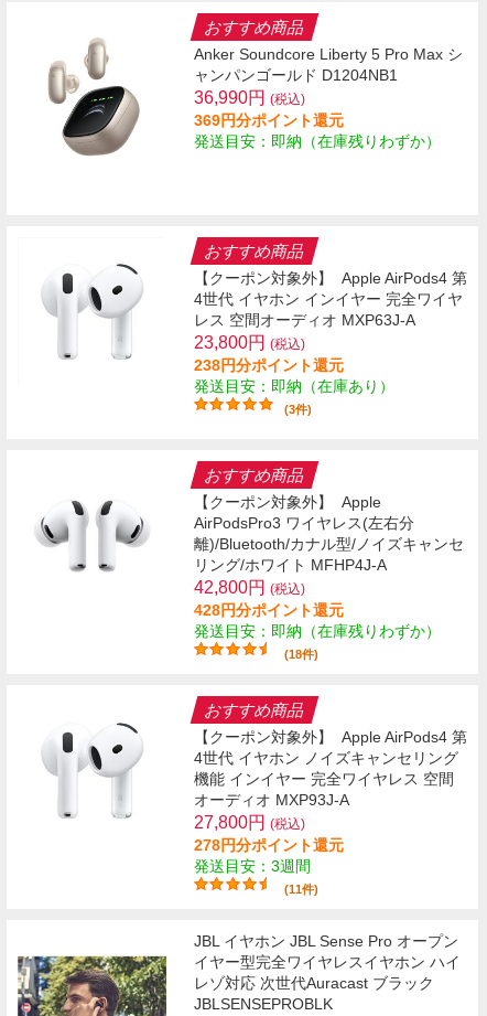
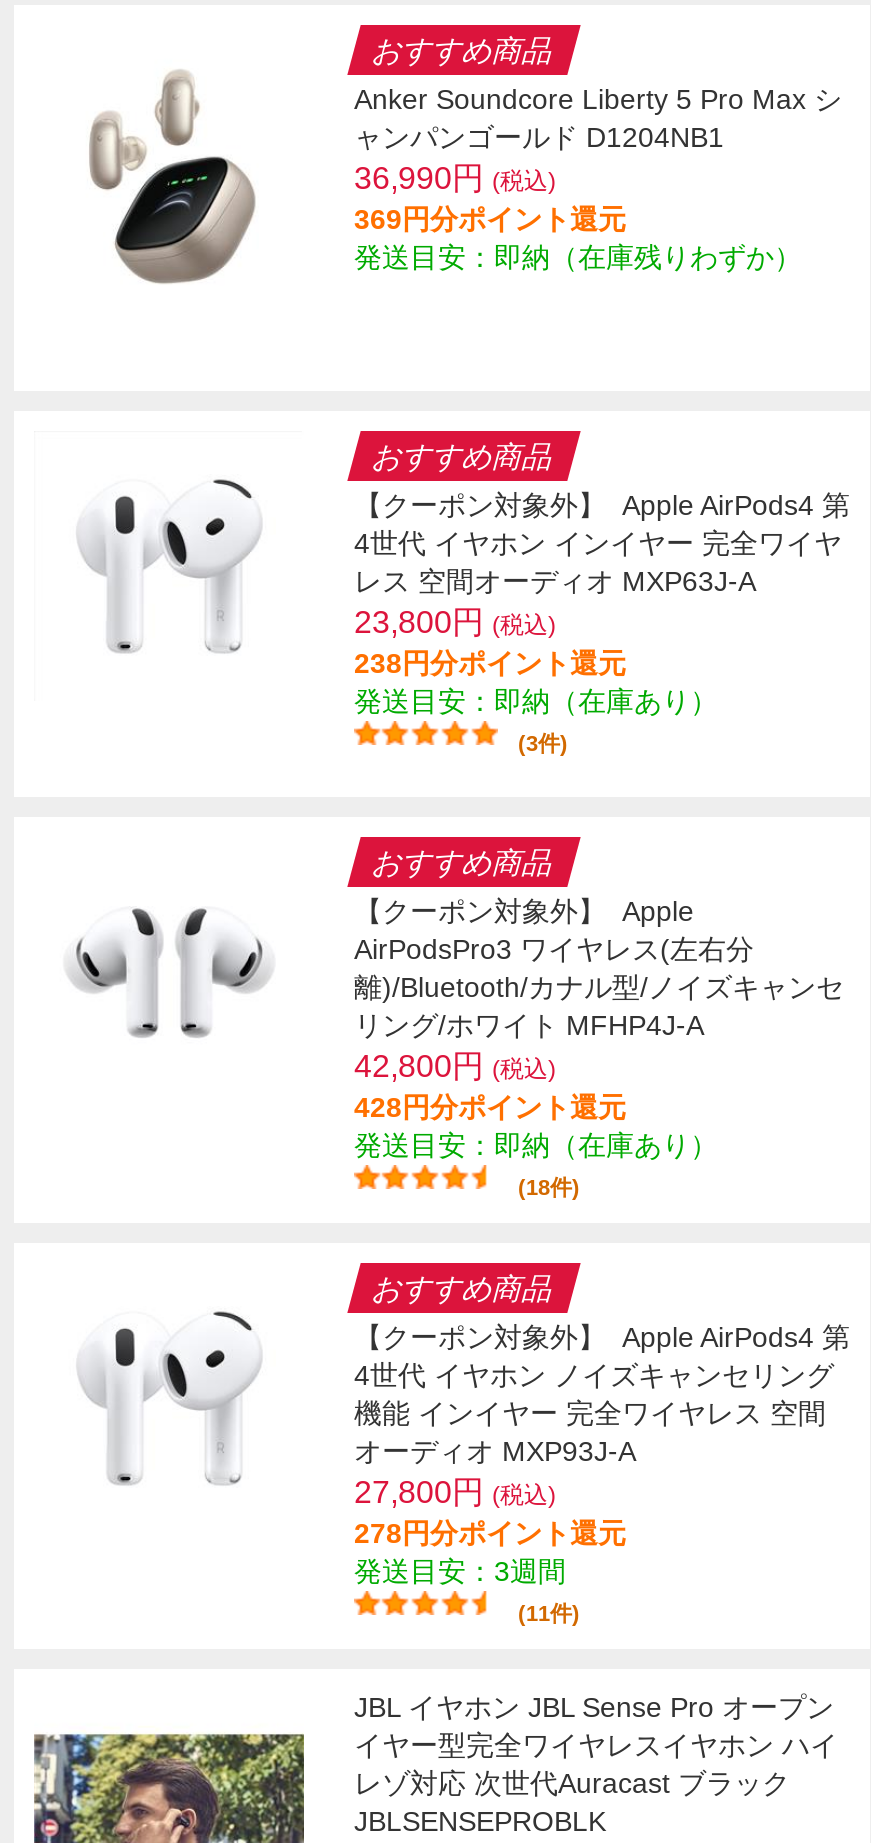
- 発送目安：即納（在庫残りわずか）
+ 発送目安：即納（在庫あり）
